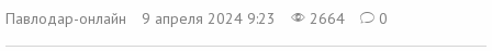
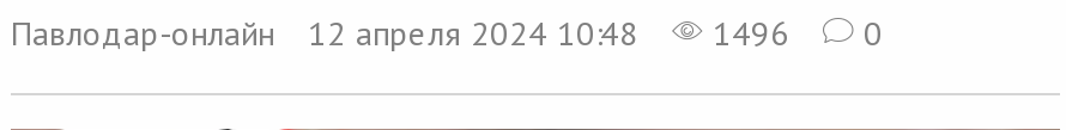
- 9 апреля 2024 9:23
+ 12 апреля 2024 10:48

- 2664
+ 1496
